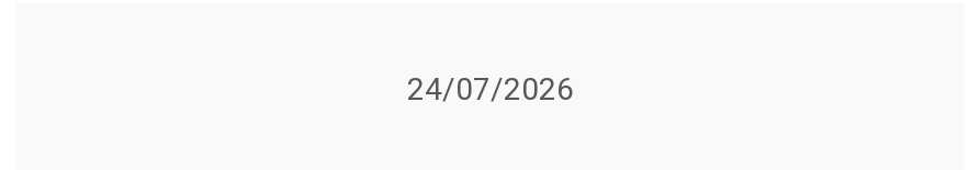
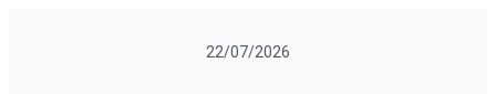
- 24/07/2026
+ 22/07/2026
